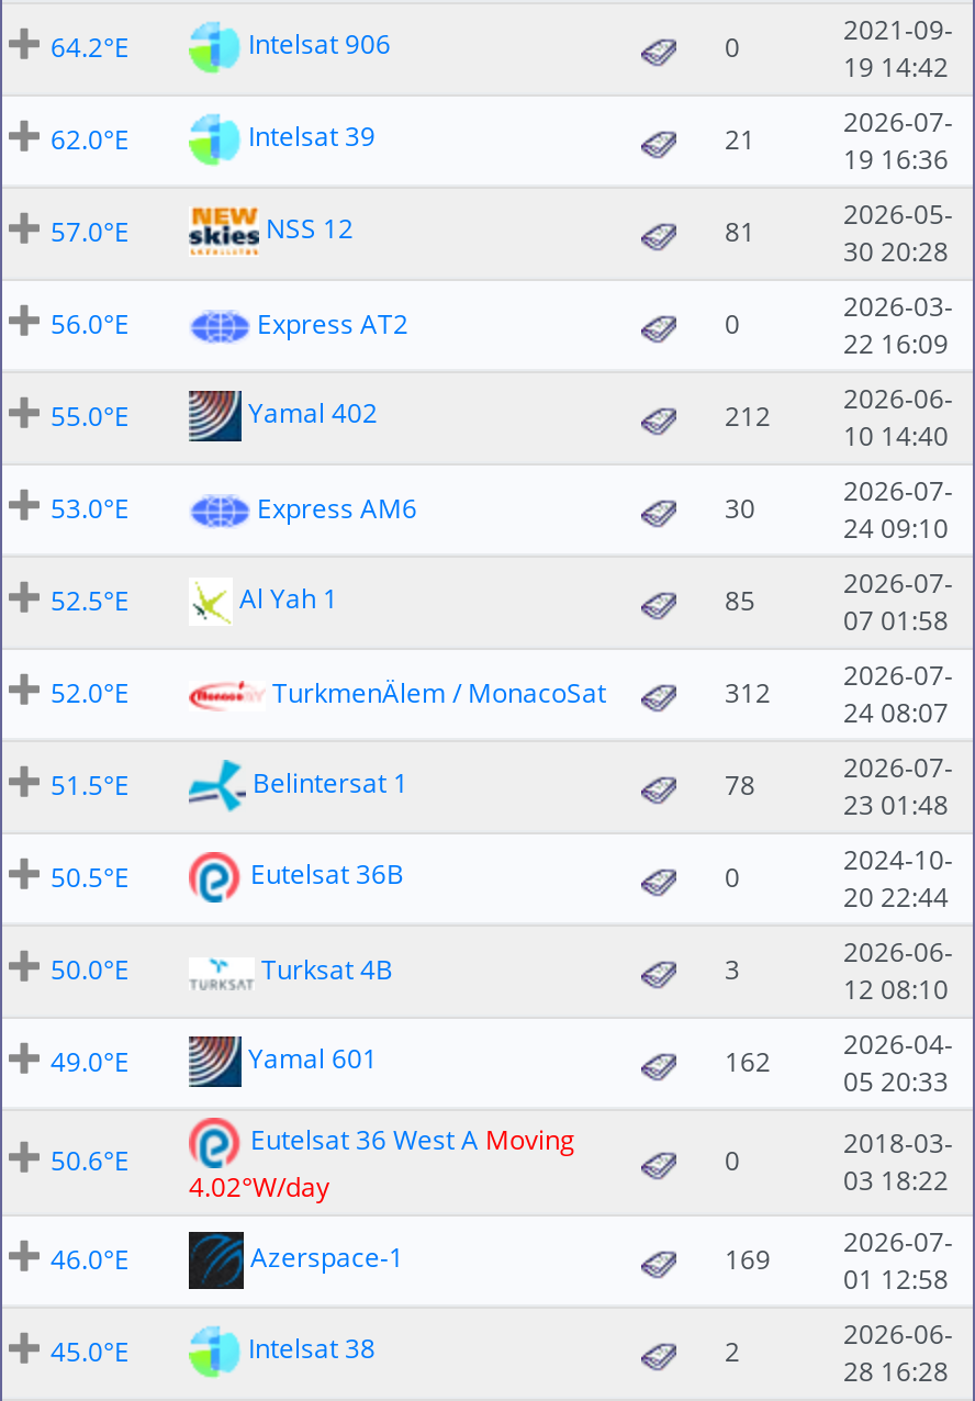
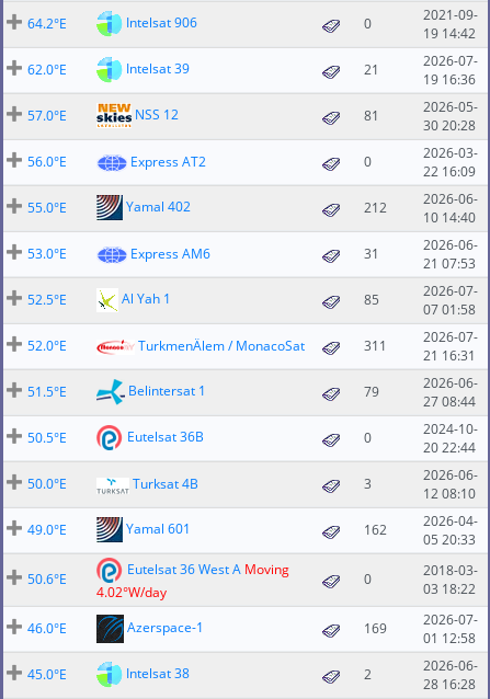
- 2026-07-
+ 2026-06-

- 30
+ 31

- 24 09:10
+ 21 07:53

- 312 2026-07-
+ 311 2026-07-

- 24 08:07
+ 21 16:31

- 2026-07-
+ 2026-06-

- 78
+ 79

- 23 01:48
+ 27 08:44
